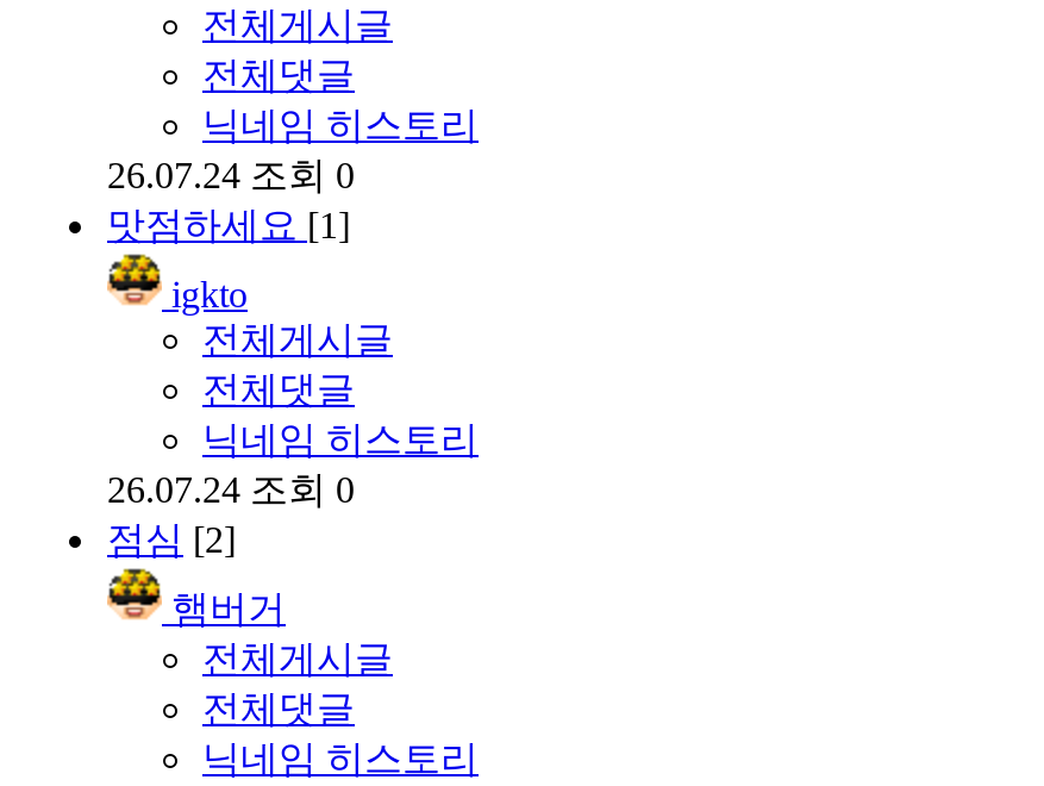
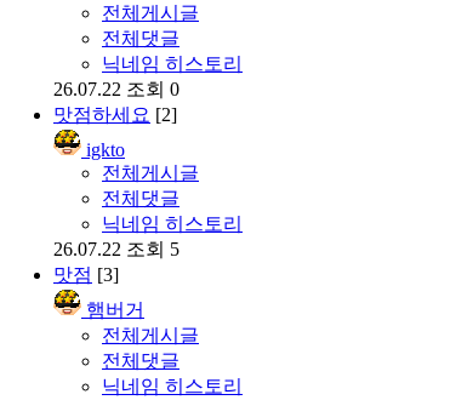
- 26.07.24 조회 0
+ 26.07.22 조회 0

- 맛점하세요 [1]
+ 맛점하세요 [2]

- 26.07.24 조회 0
- 점심 [2]
+ 26.07.22 조회 5
+ 맛점 [3]
